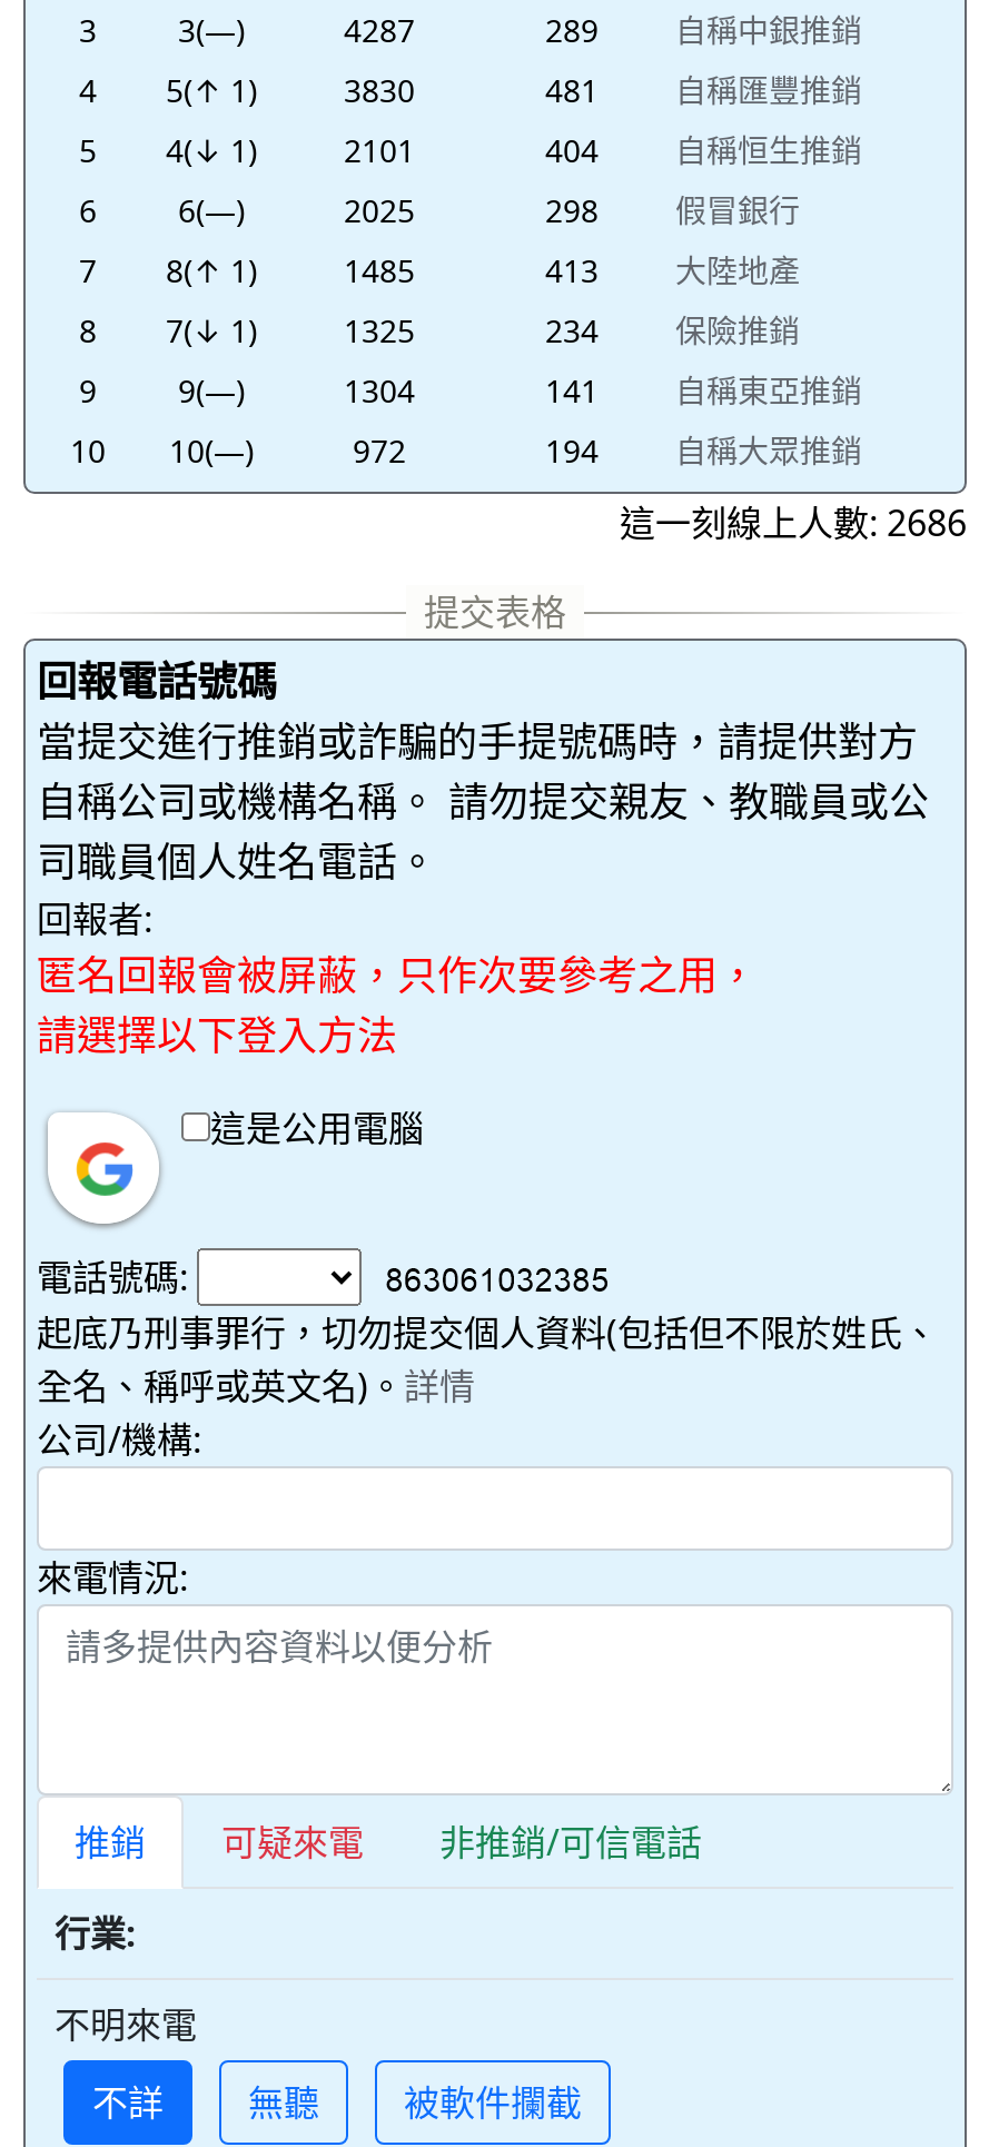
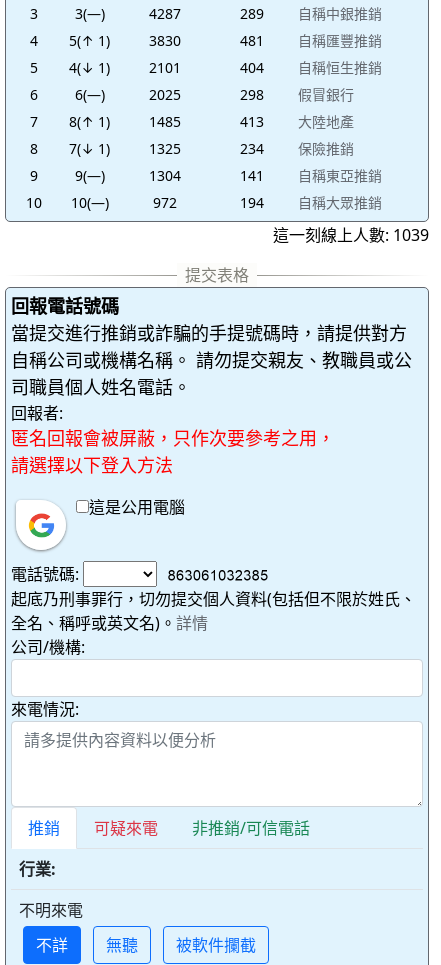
- 這一刻線上人數: 2686
+ 這一刻線上人數: 1039
